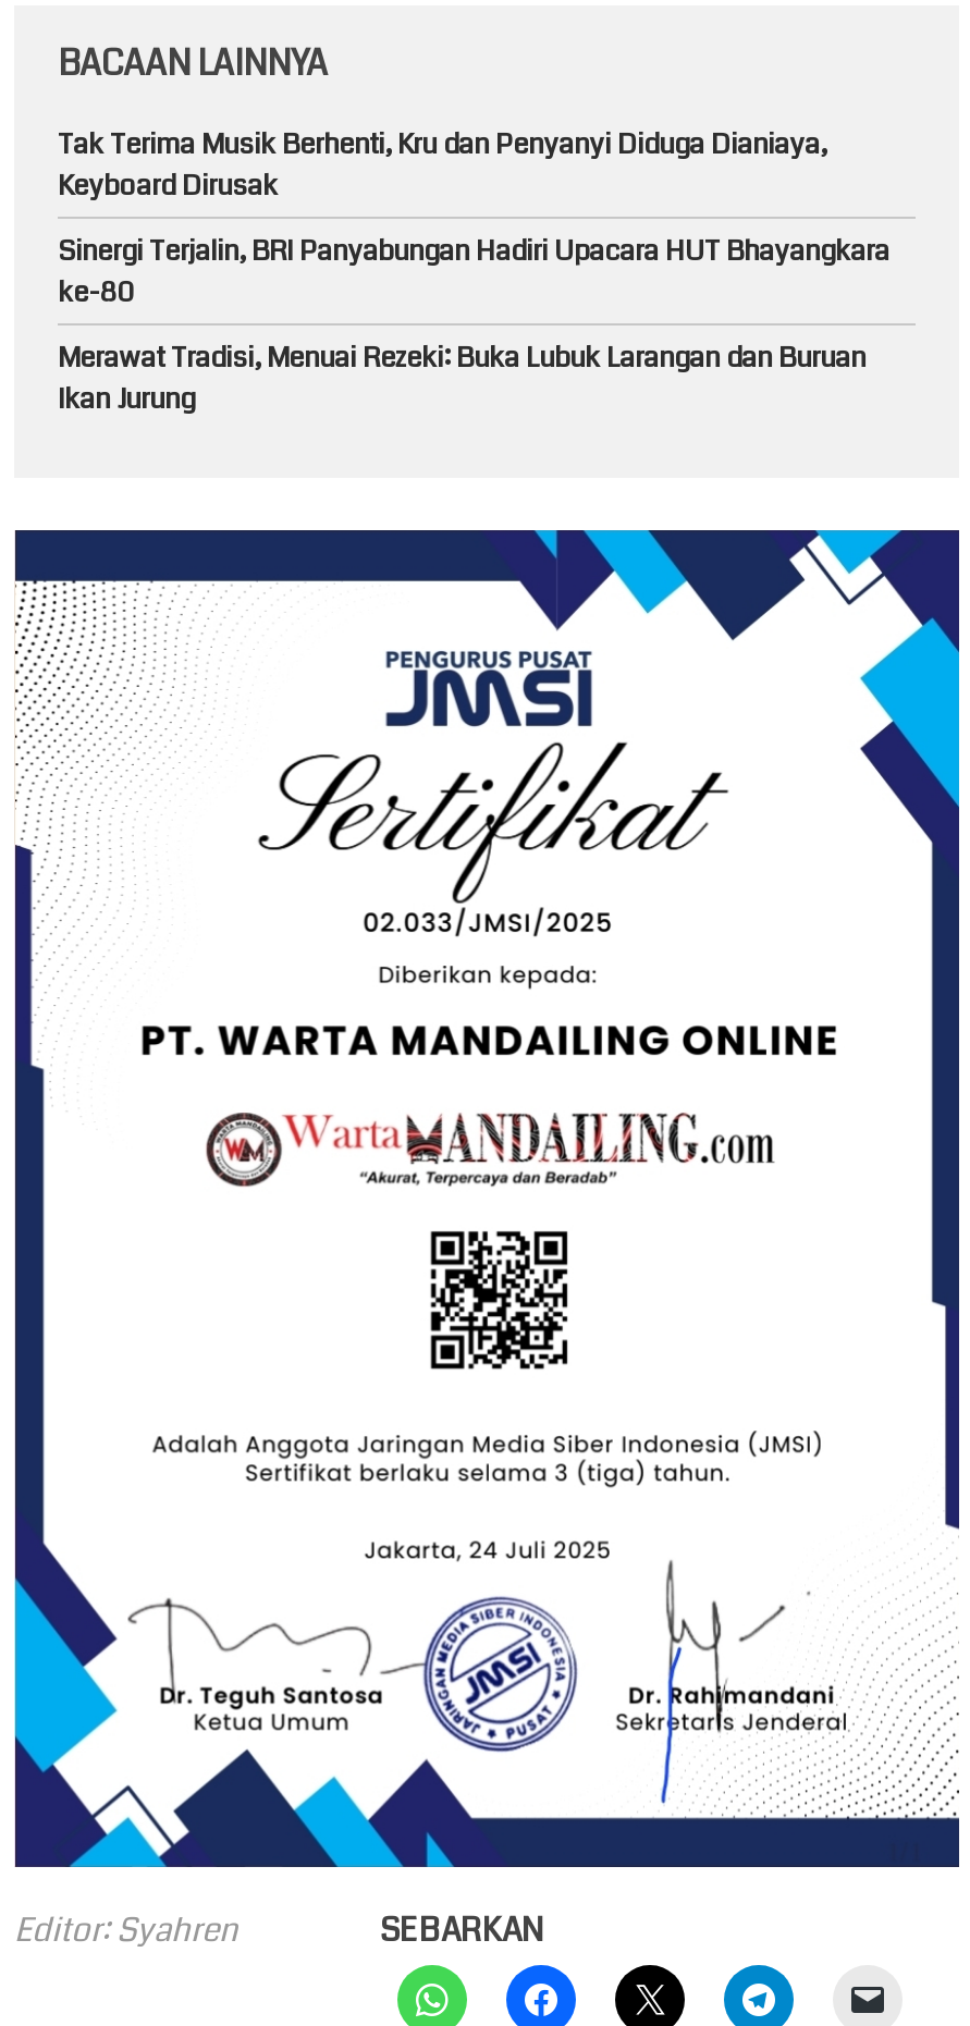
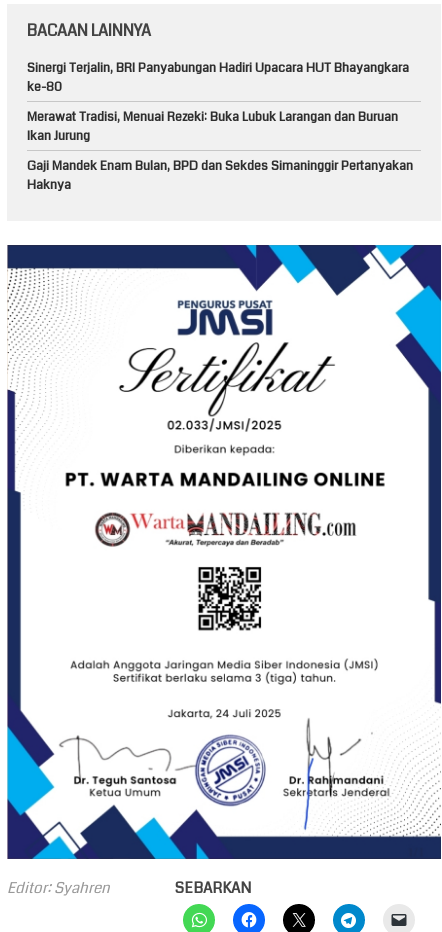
- Tak Terima Musik Berhenti, Kru dan Penyanyi Diduga Dianiaya,
- Keyboard Dirusak

moved up: Sinergi Terjalin, BRI Panyabungan Hadiri Upacara HUT Bhayangkara | ke-80 | Merawat Tradisi, Menuai Rezeki: Buka Lubuk Larangan dan Buruan | Ikan Jurung

+ Gaji Mandek Enam Bulan, BPD dan Sekdes Simaninggir Pertanyakan
+ Haknya
